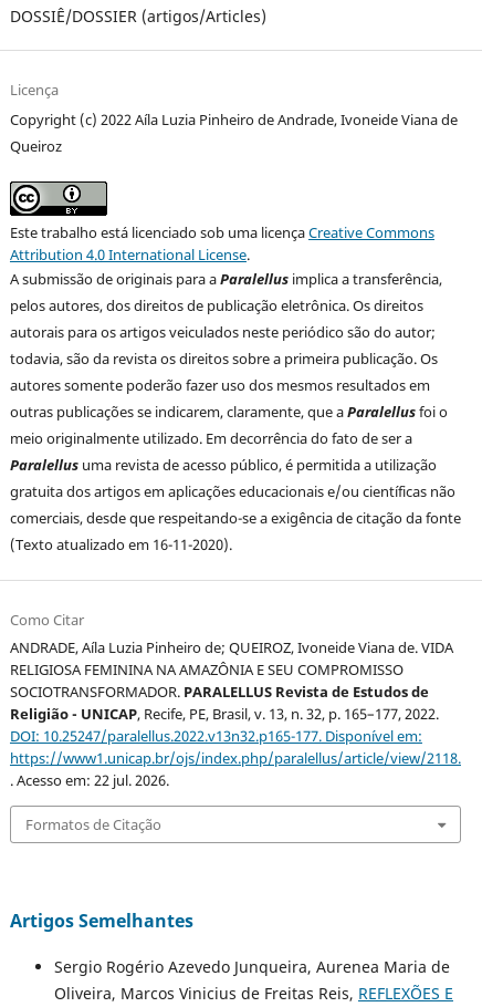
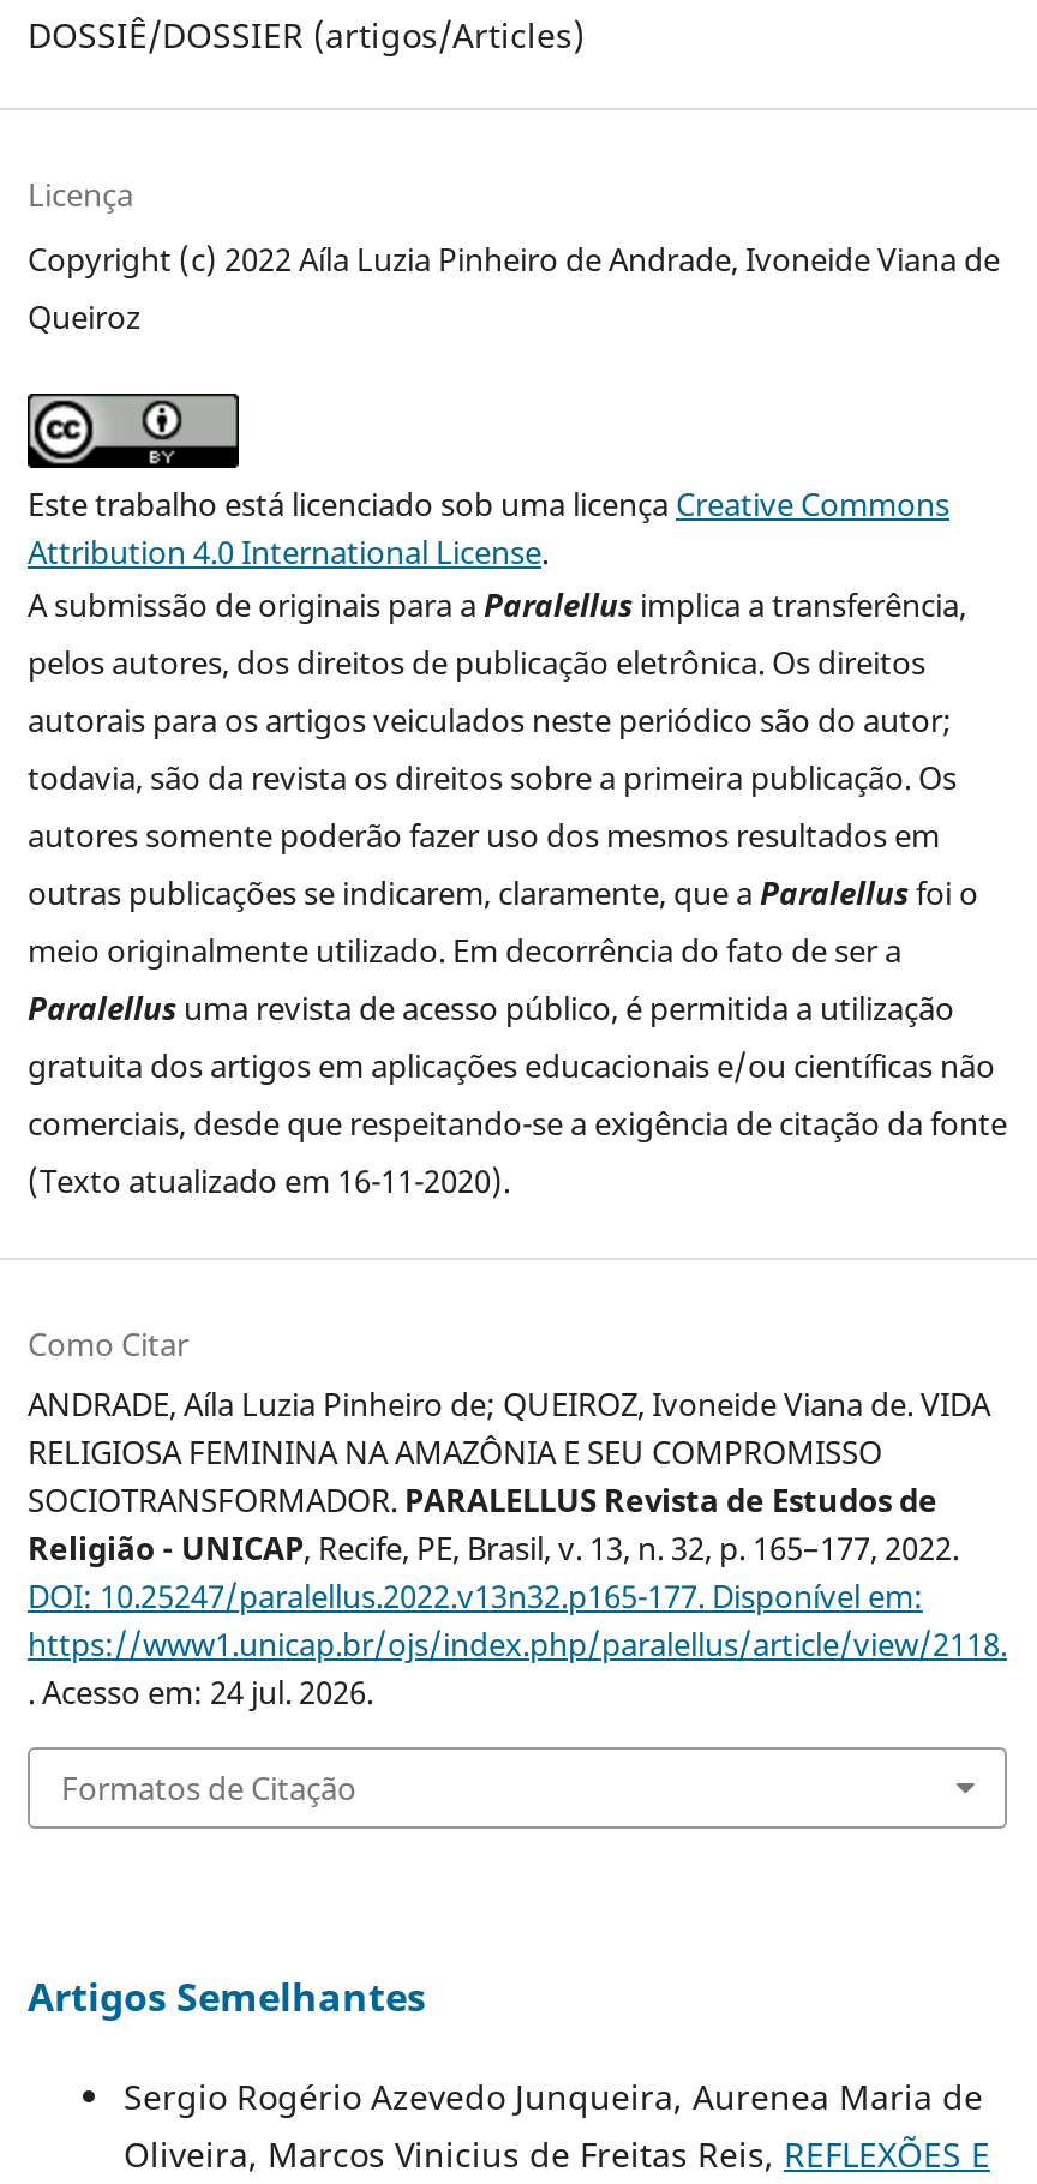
- . Acesso em: 22 jul. 2026.
+ . Acesso em: 24 jul. 2026.
